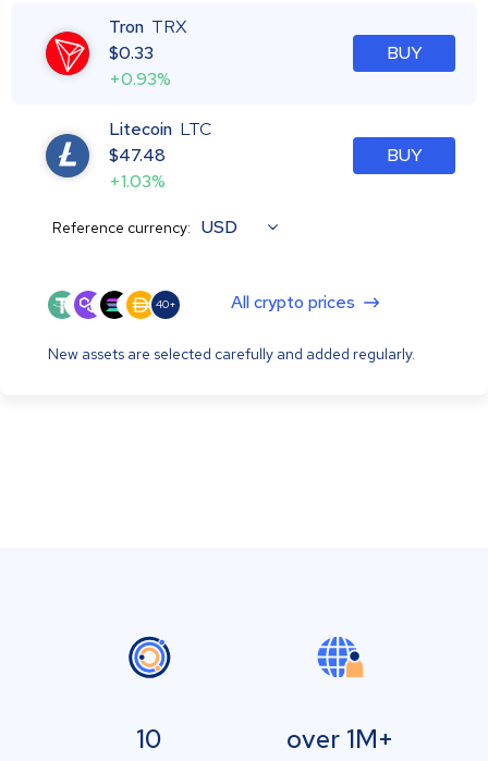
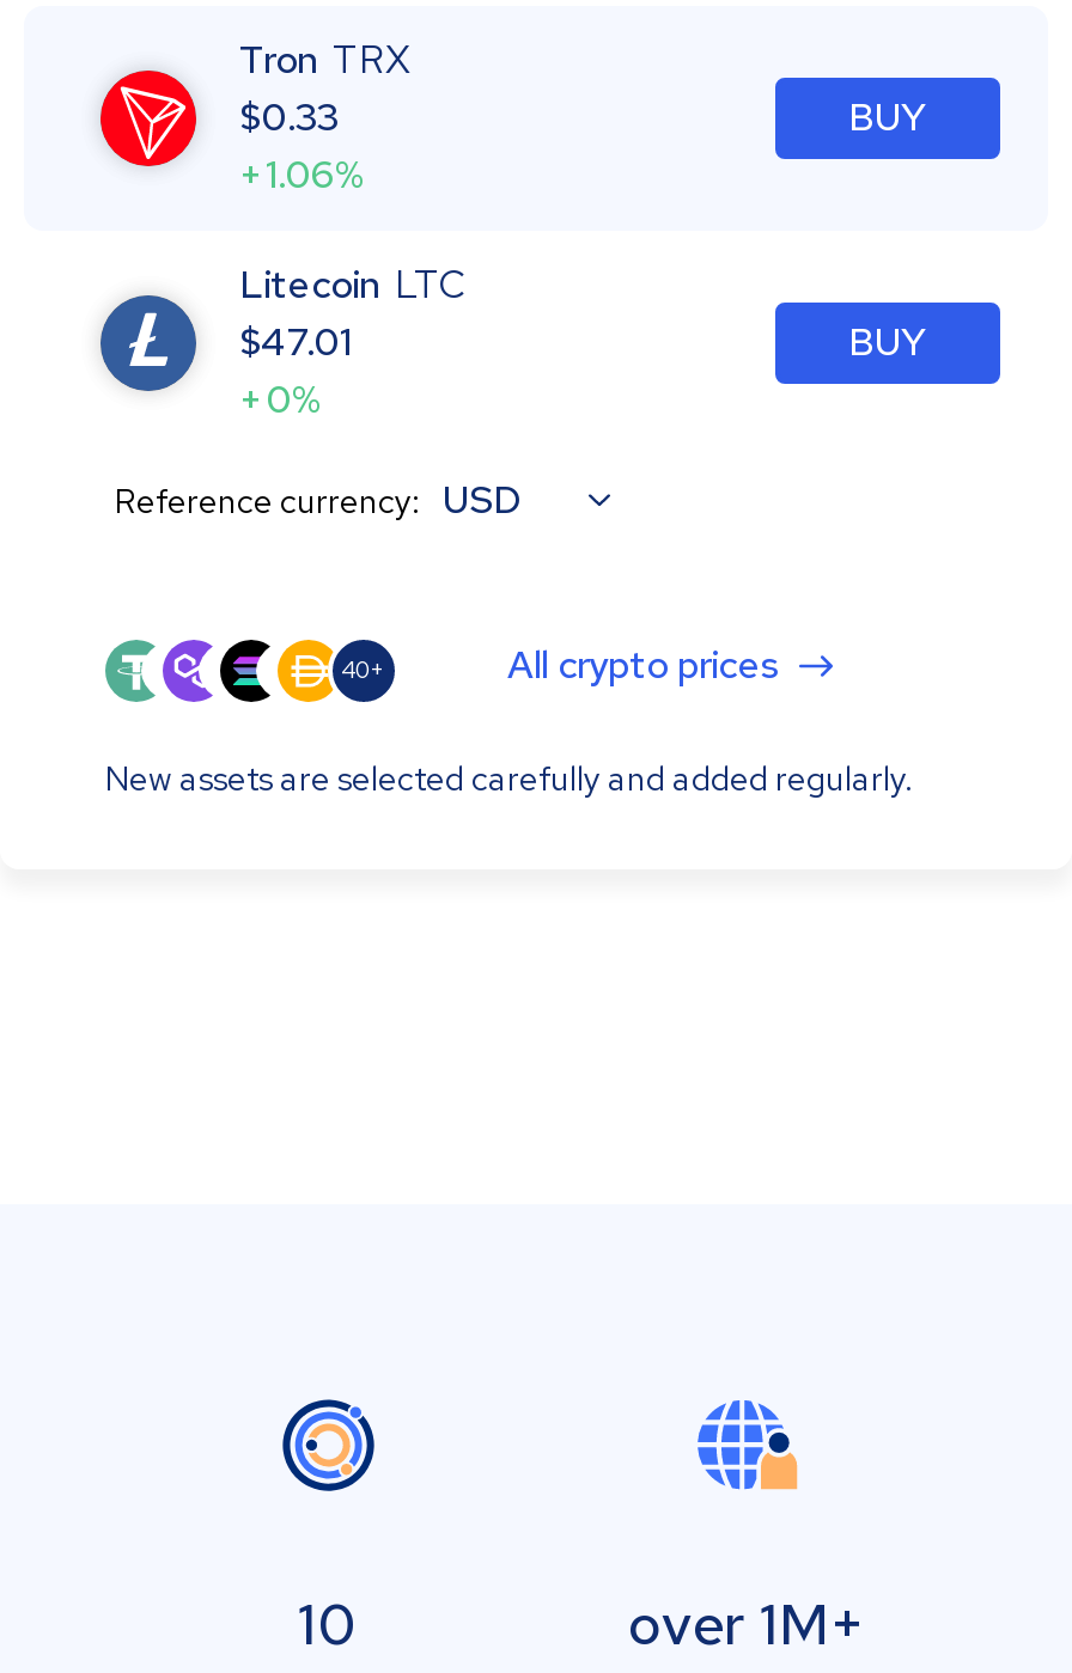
- +0.93%
+ +1.06%

- $47.48
+ $47.01

- +1.03%
+ +0%
